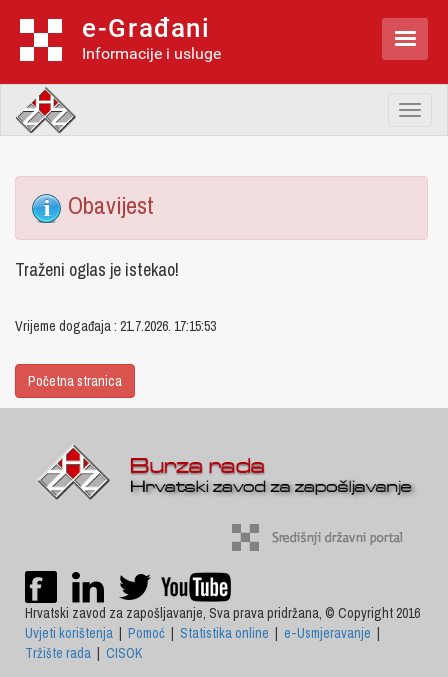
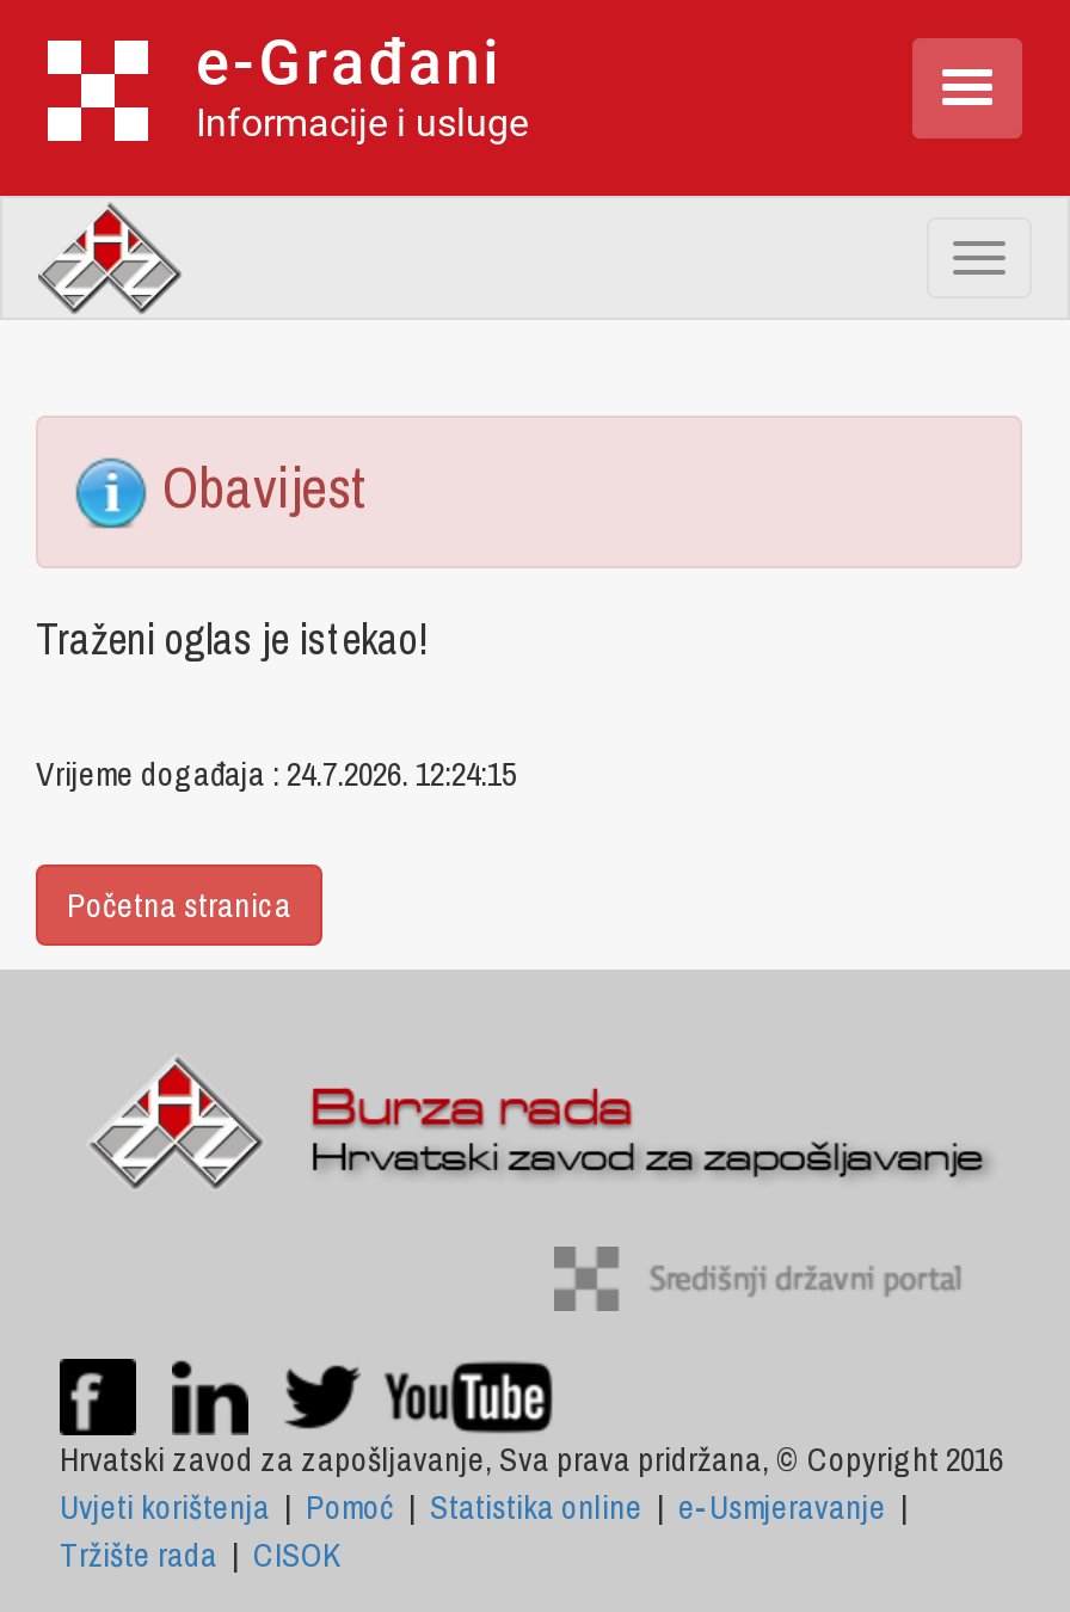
- Vrijeme događaja : 21.7.2026. 17:15:53
+ Vrijeme događaja : 24.7.2026. 12:24:15
